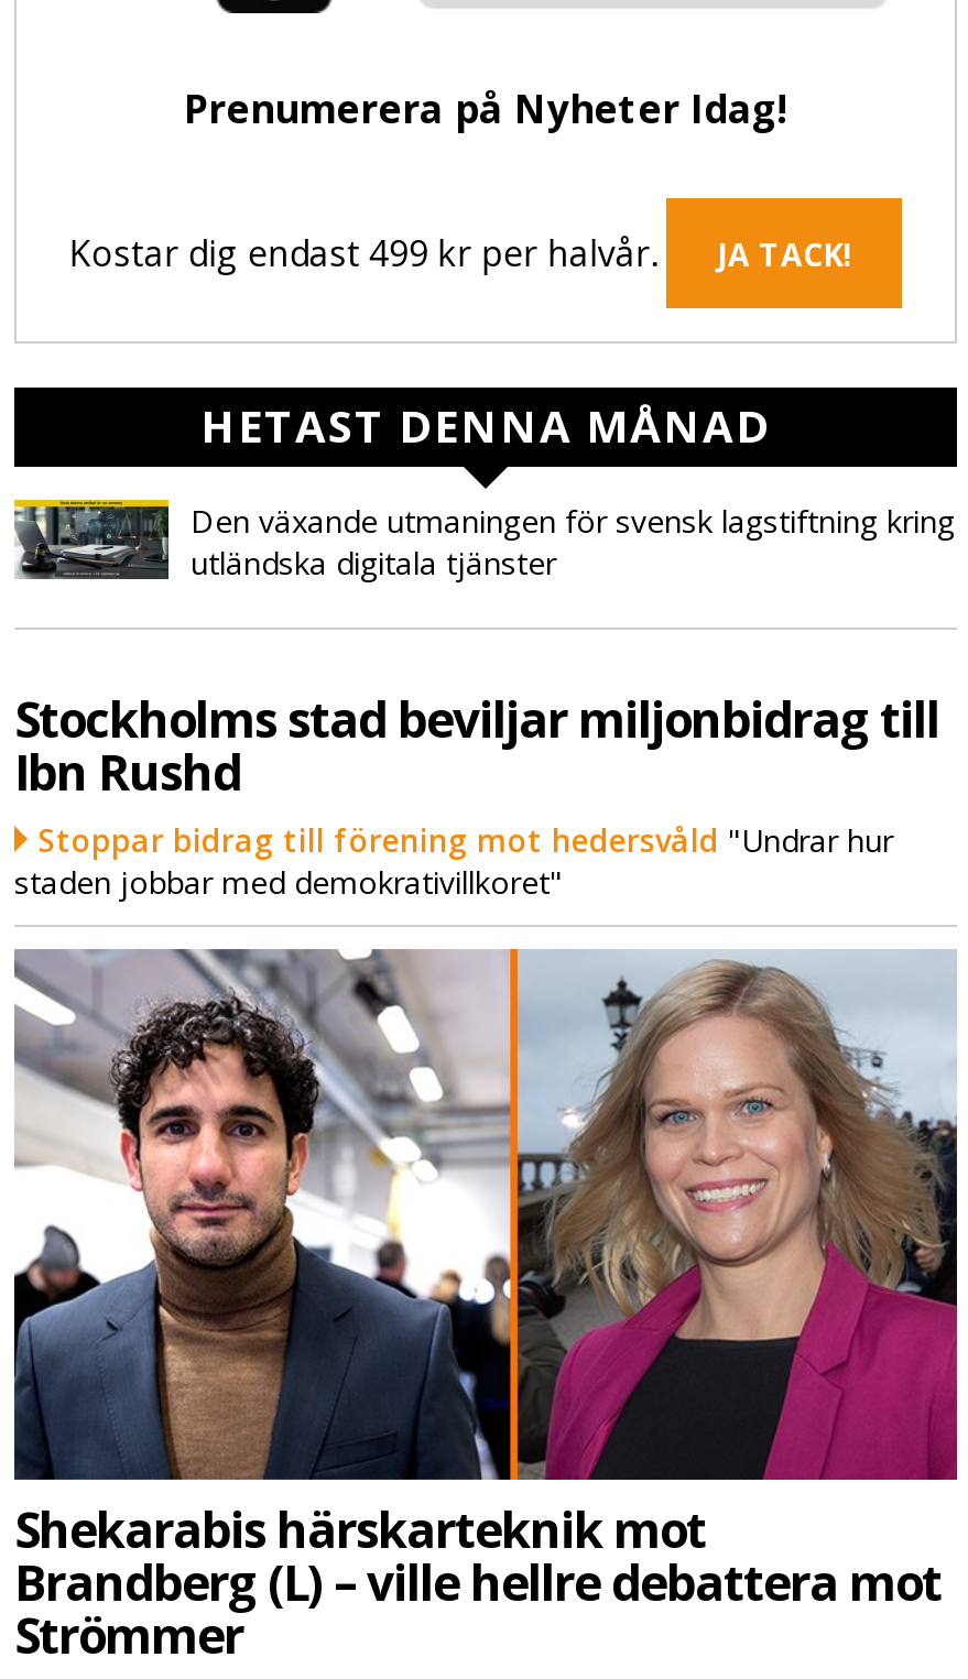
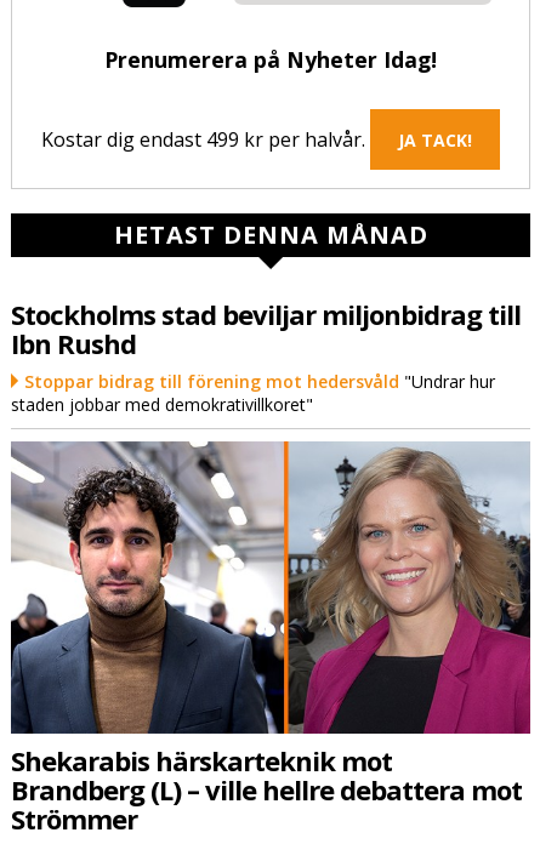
- [image]
- Den växande utmaningen för svensk lagstiftning kring
- utländska digitala tjänster
